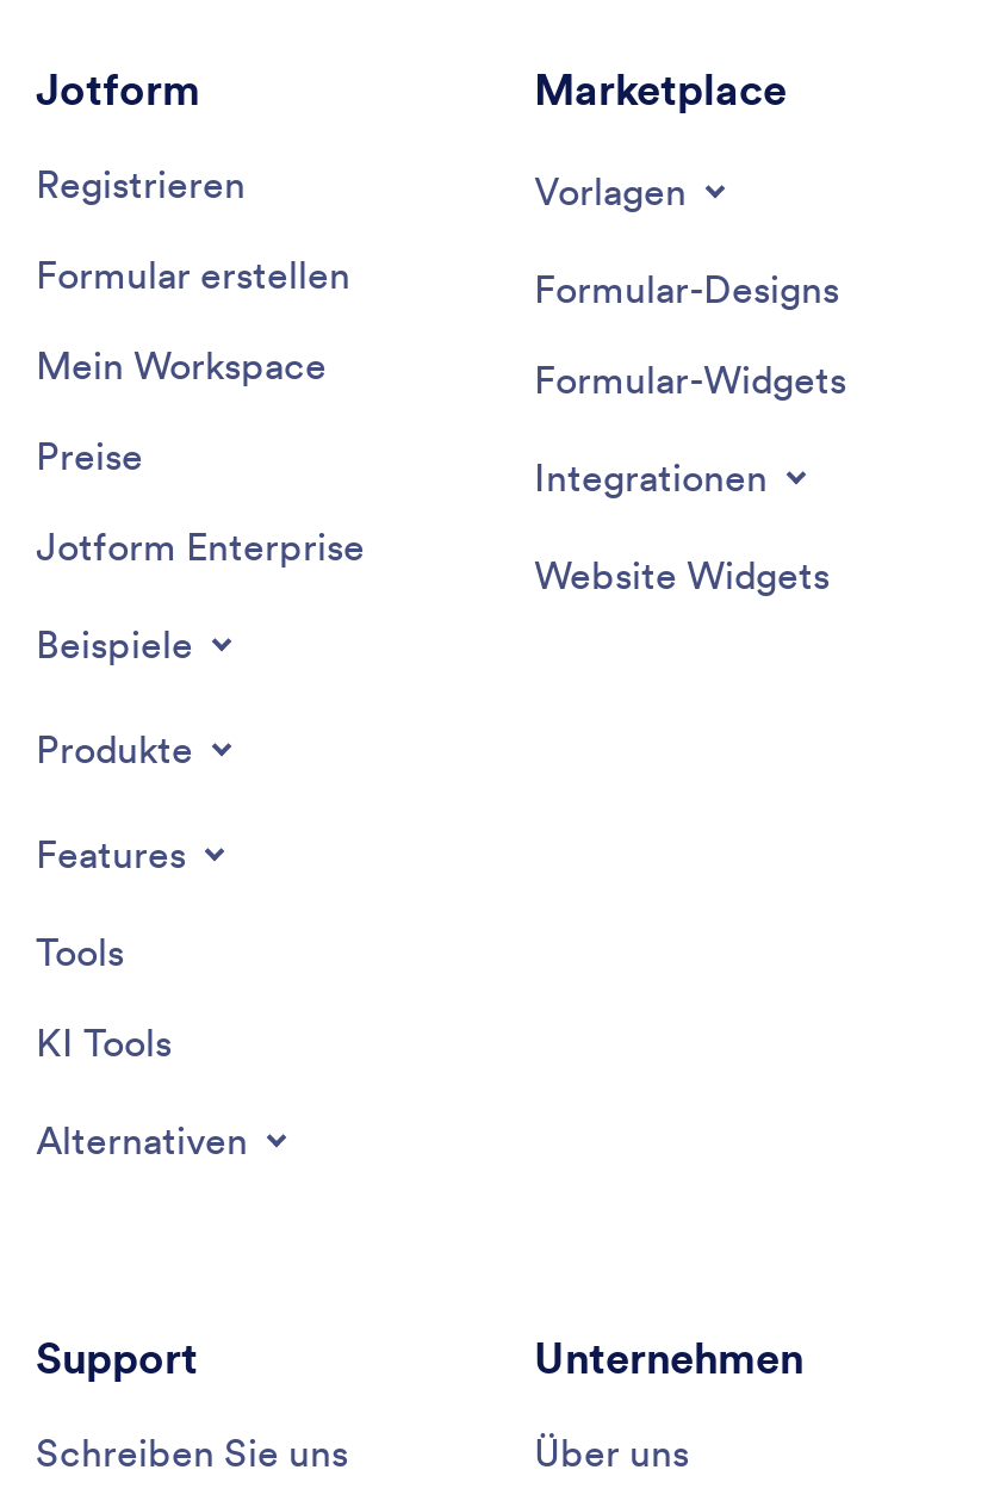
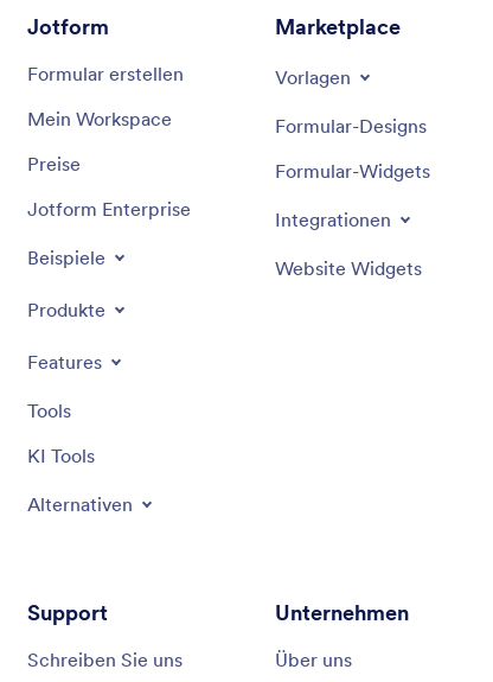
- Registrieren
